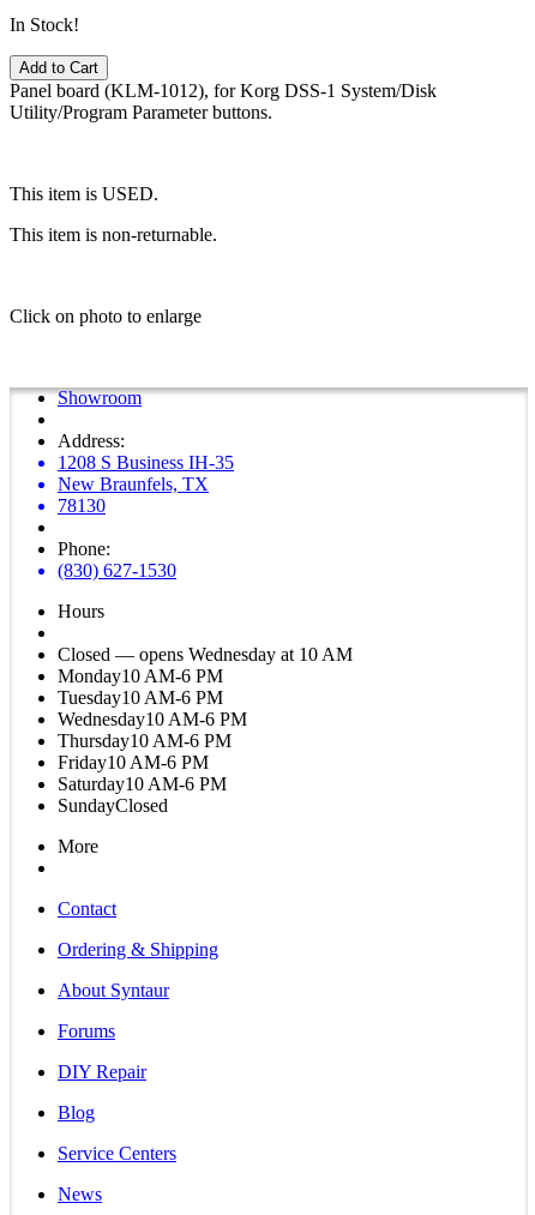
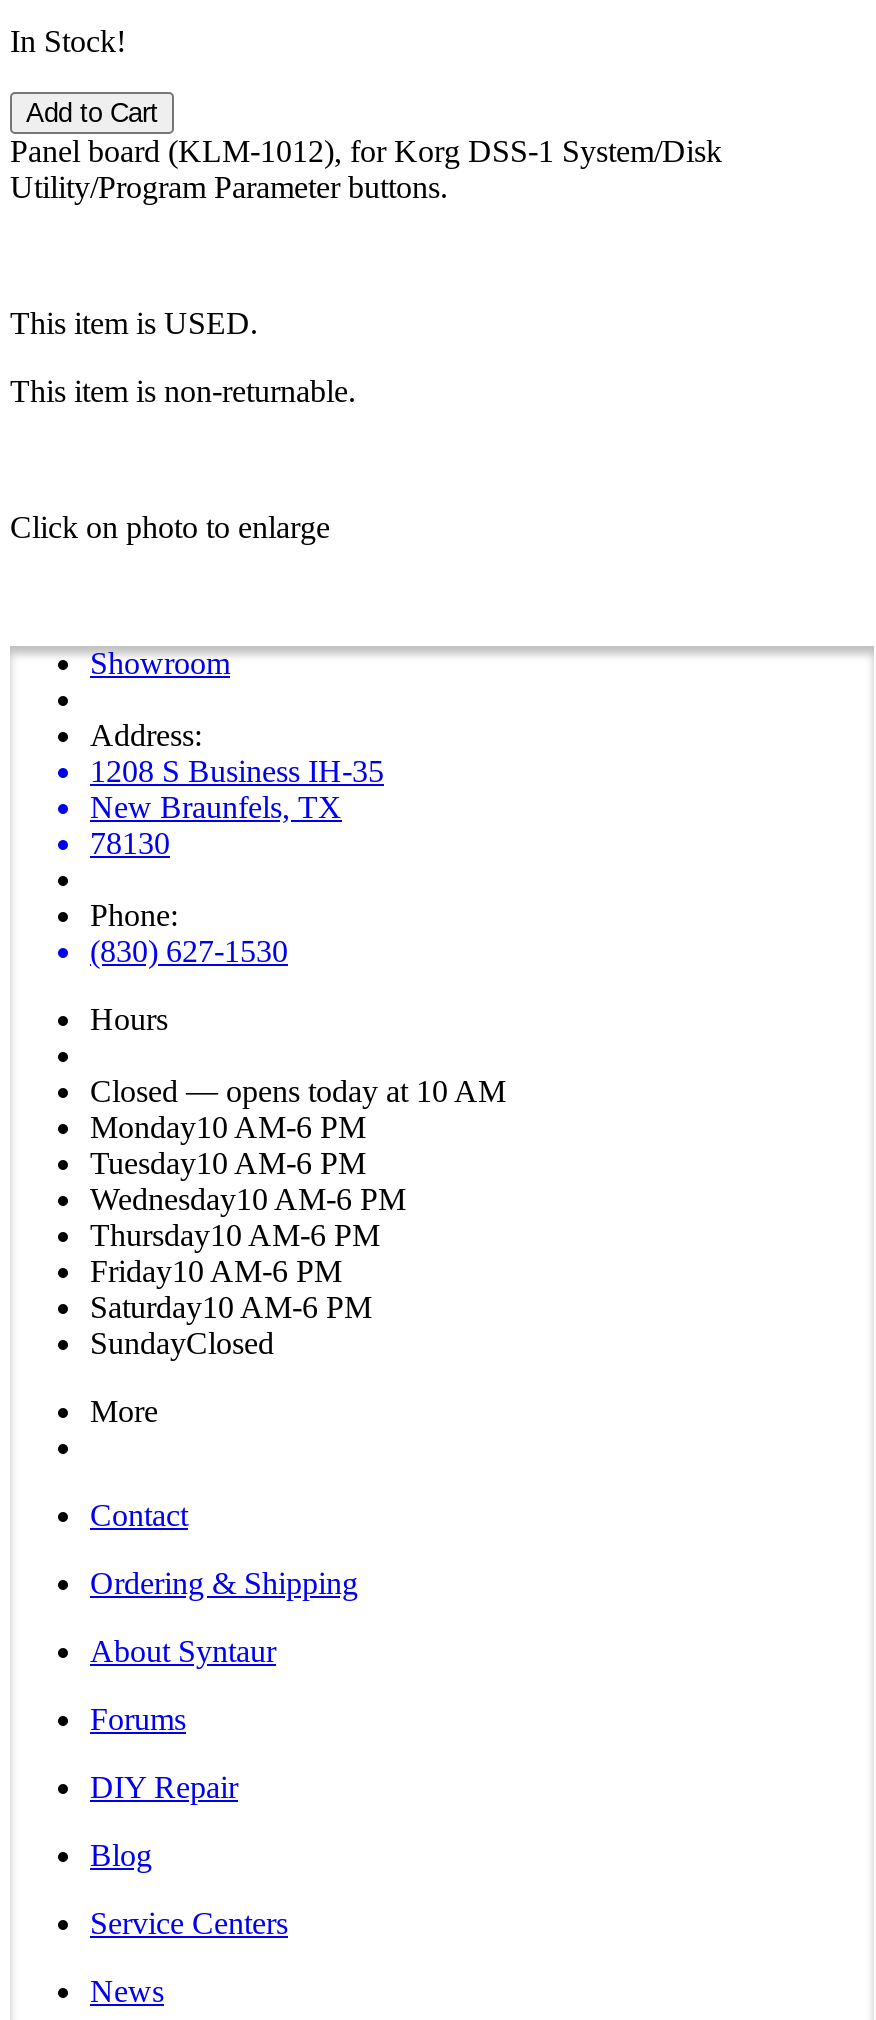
- Closed — opens Wednesday at 10 AM
+ Closed — opens today at 10 AM
